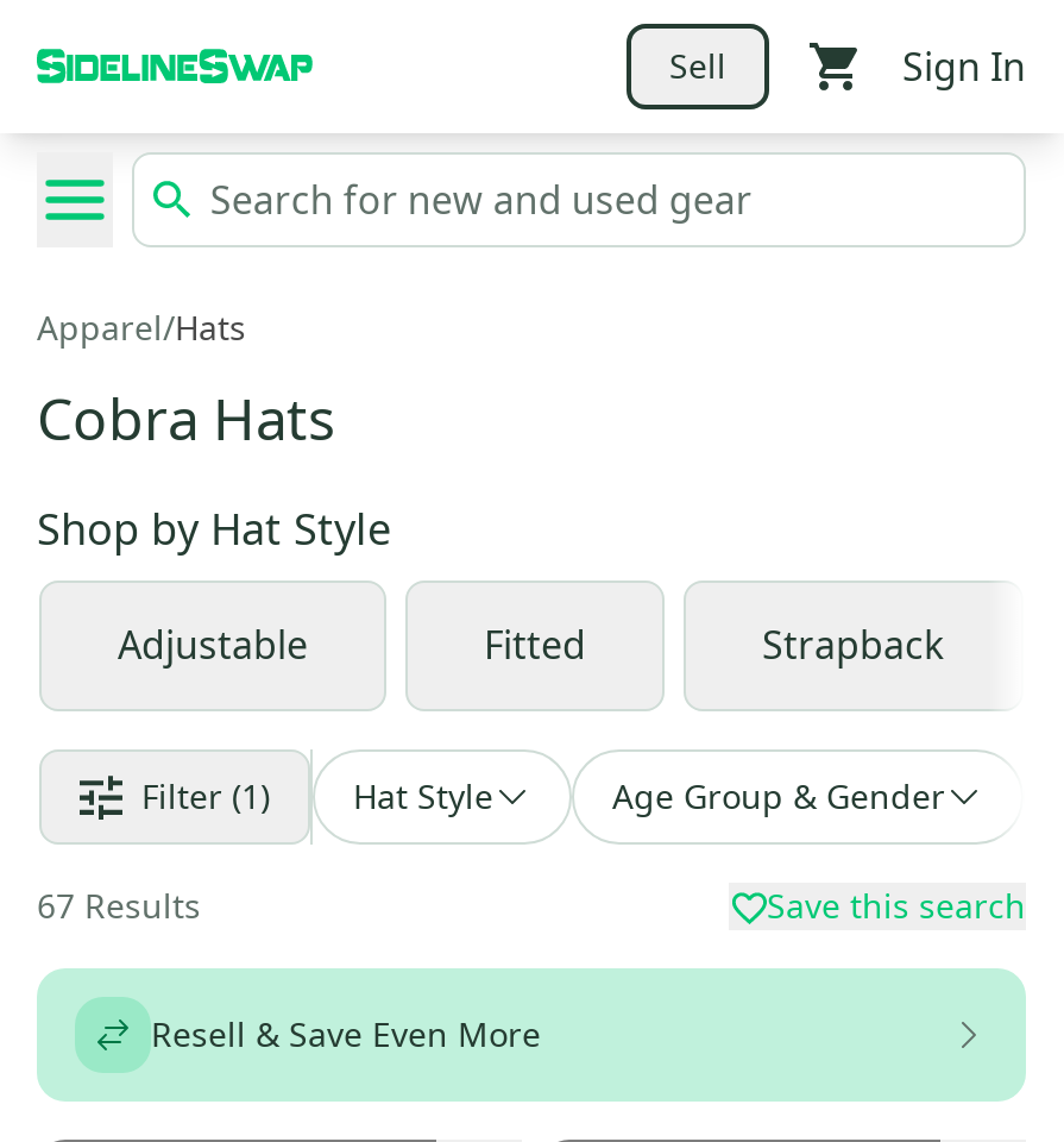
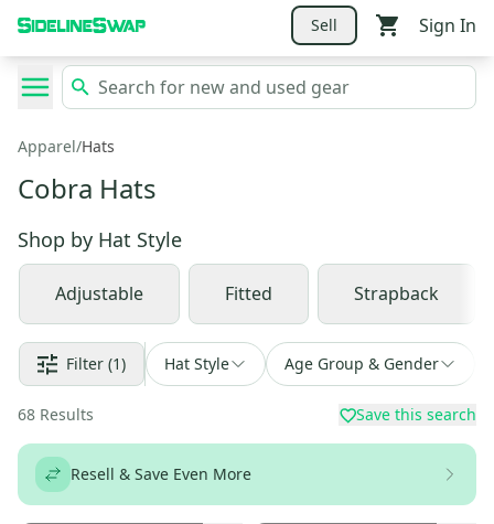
- 67 Results
+ 68 Results
